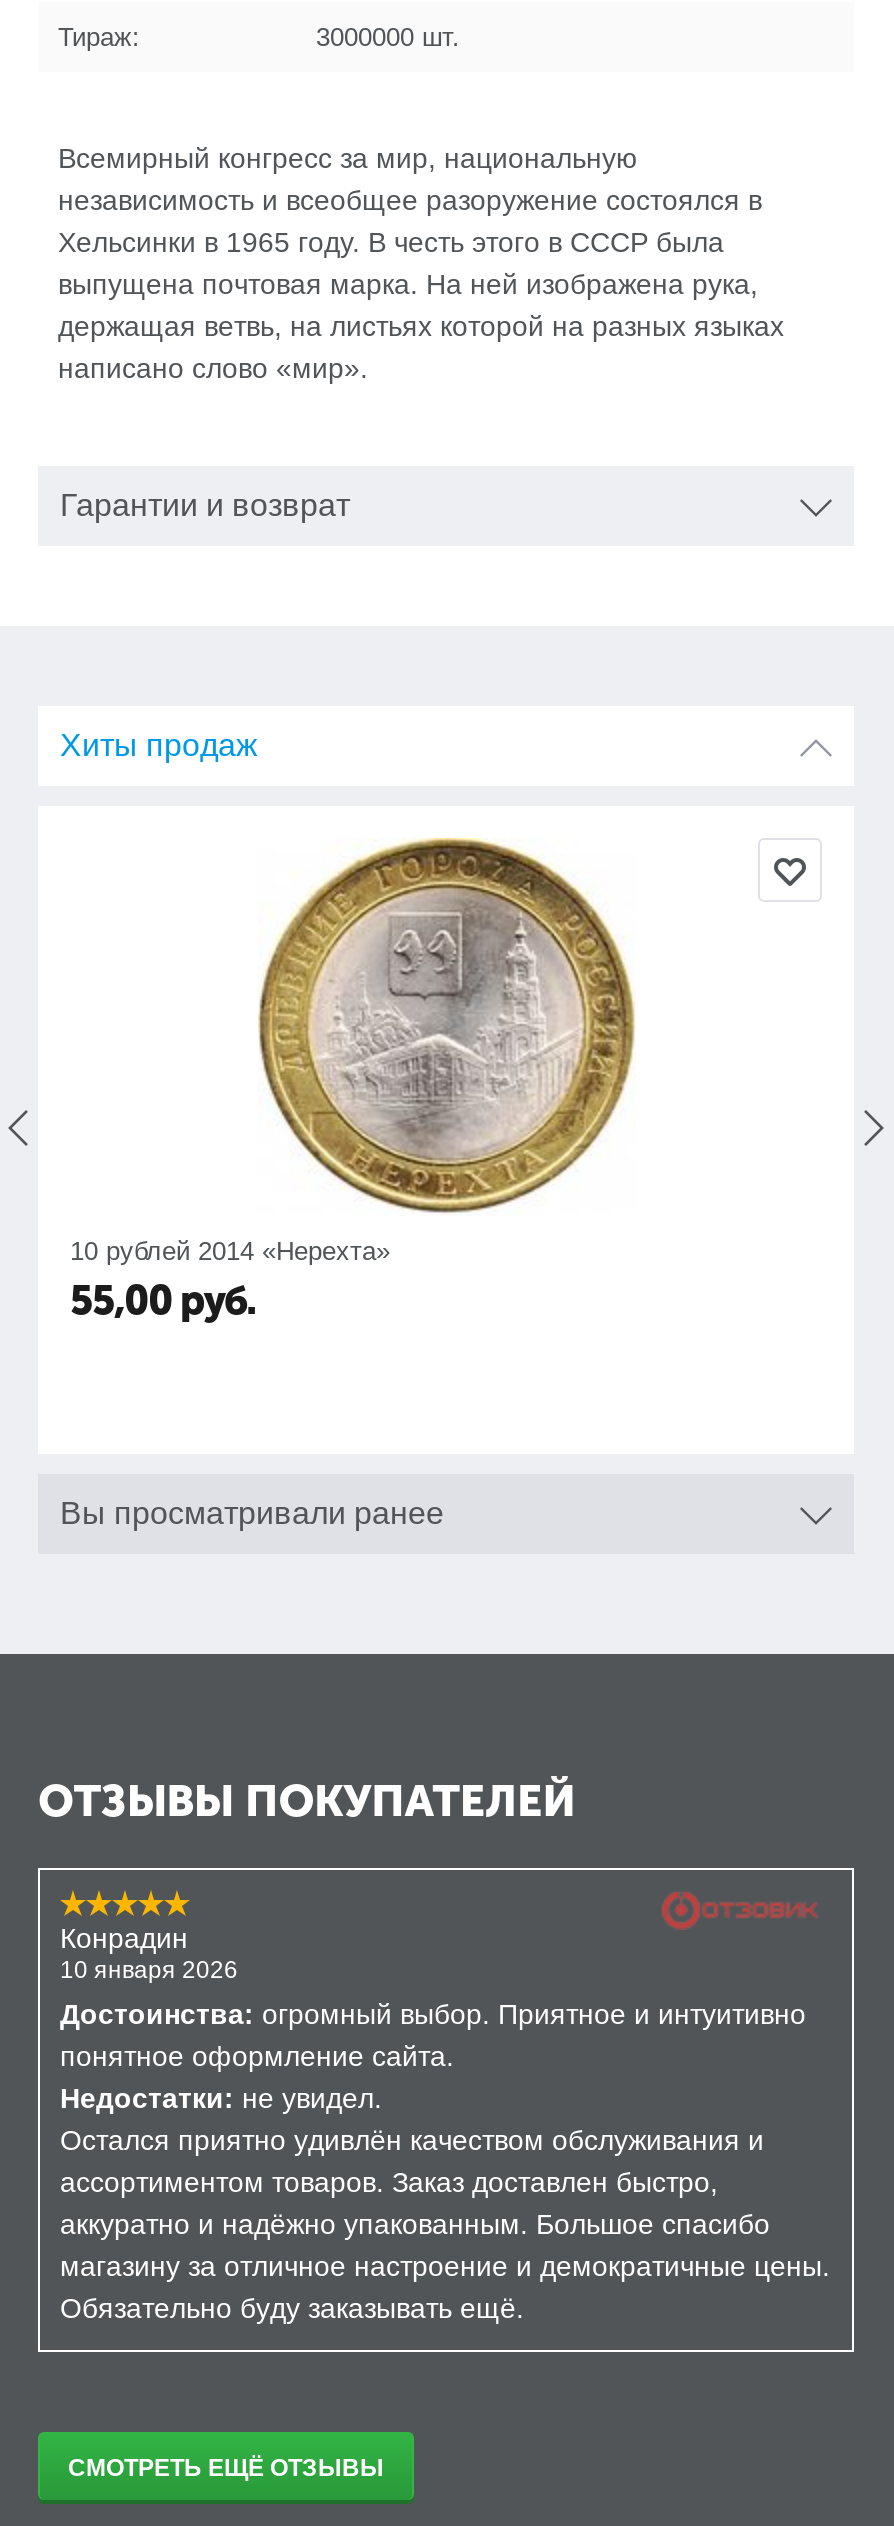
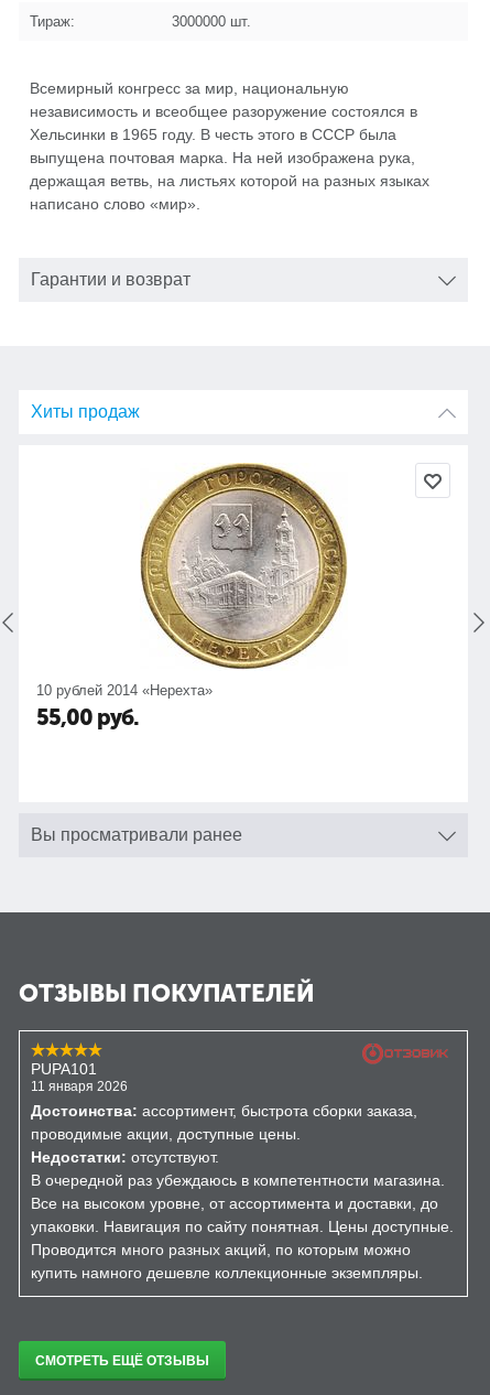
- Конрадин
- 10 января 2026
- Достоинства: огромный выбор. Приятное и интуитивно
- понятное оформление сайта.
- Недостатки: не увидел.
- Остался приятно удивлён качеством обслуживания и
- ассортиментом товаров. Заказ доставлен быстро,
- аккуратно и надёжно упакованным. Большое спасибо
- магазину за отличное настроение и демократичные цены.
- Обязательно буду заказывать ещё.
+ PUPA101
+ 11 января 2026
+ Достоинства: ассортимент, быстрота сборки заказа,
+ проводимые акции, доступные цены.
+ Недостатки: отсутствуют.
+ В очередной раз убеждаюсь в компетентности магазина.
+ Все на высоком уровне, от ассортимента и доставки, до
+ упаковки. Навигация по сайту понятная. Цены доступные.
+ Проводится много разных акций, по которым можно
+ купить намного дешевле коллекционные экземпляры.
